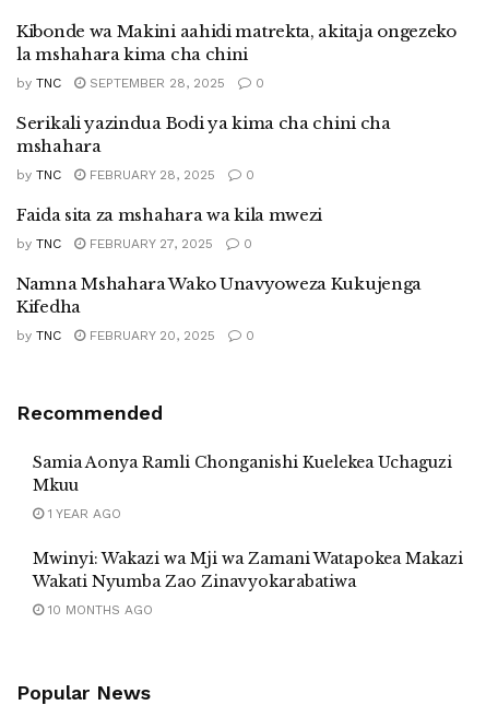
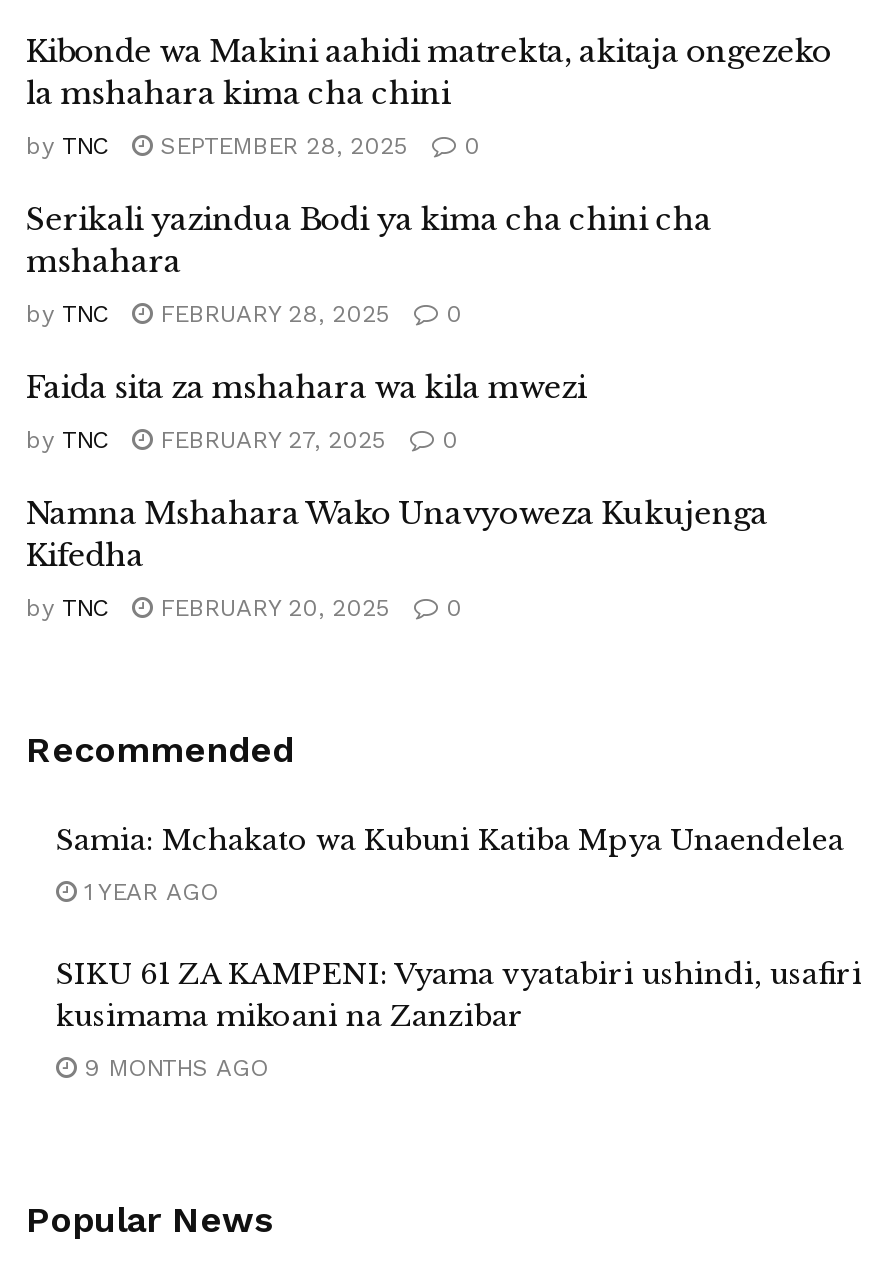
- Samia Aonya Ramli Chonganishi Kuelekea Uchaguzi
- Mkuu
+ Samia: Mchakato wa Kubuni Katiba Mpya Unaendelea

- Mwinyi: Wakazi wa Mji wa Zamani Watapokea Makazi
- Wakati Nyumba Zao Zinavyokarabatiwa
+ SIKU 61 ZA KAMPENI: Vyama vyatabiri ushindi, usafiri
+ kusimama mikoani na Zanzibar

- 10 MONTHS AGO
+ 9 MONTHS AGO
